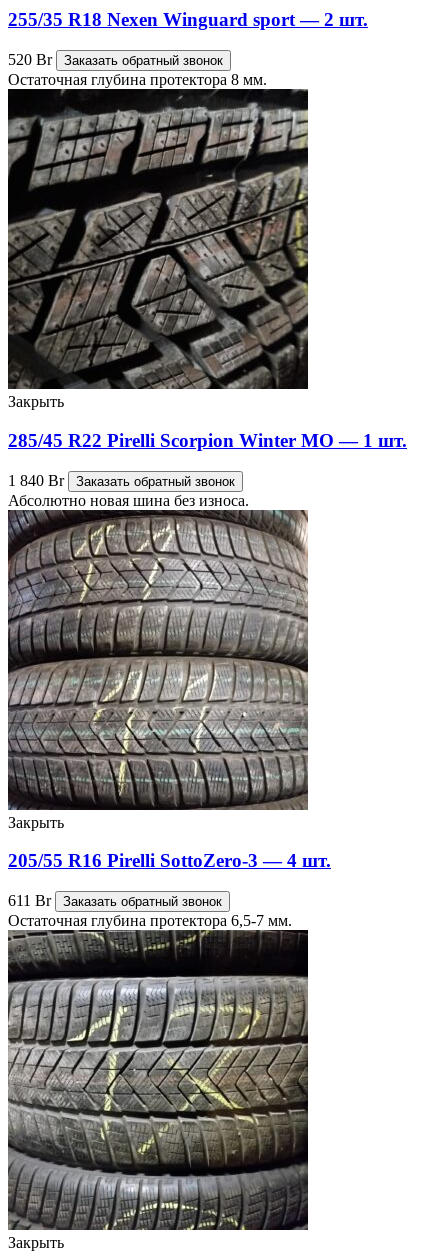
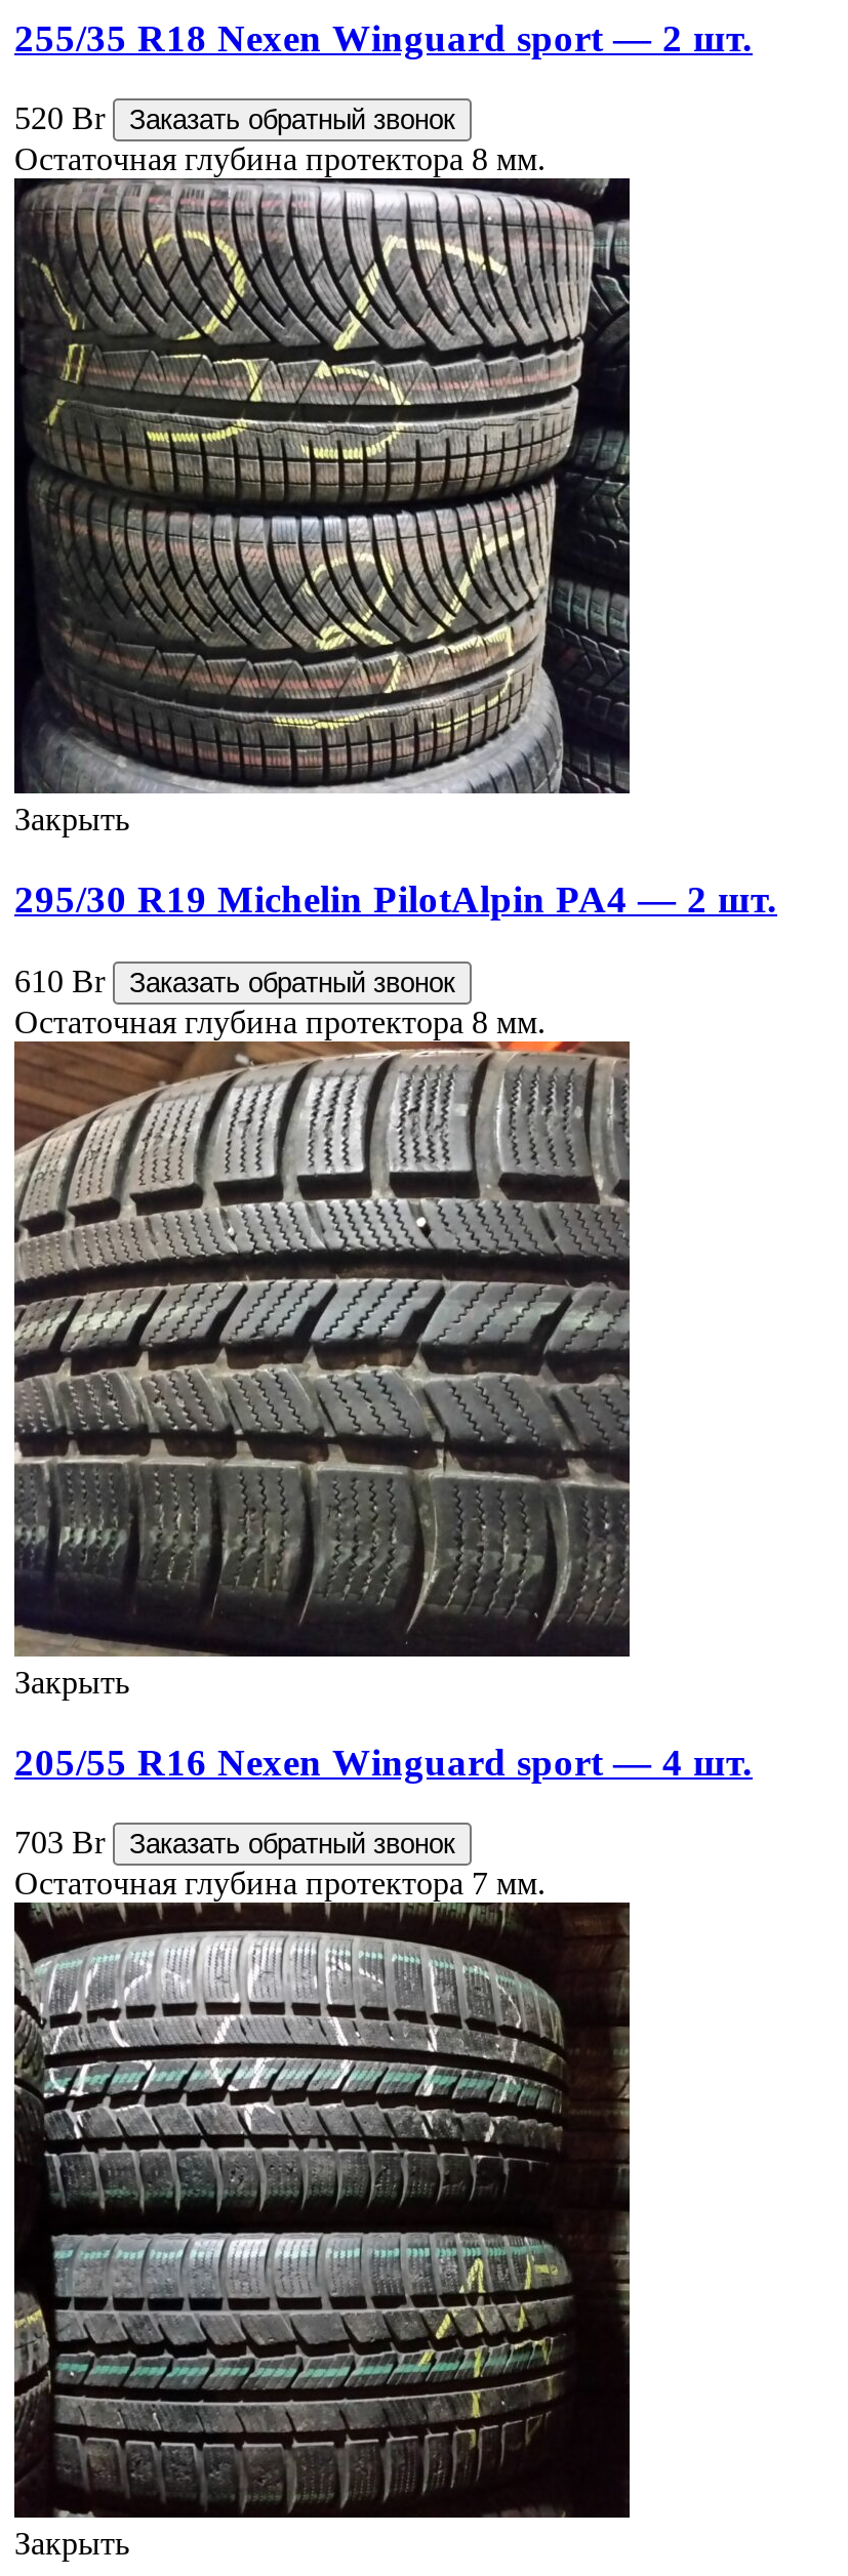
- [image]
+ [image]

- 285/45 R22 Pirelli Scorpion Winter MO — 1 шт.
+ 295/30 R19 Michelin PilotAlpin PA4 — 2 шт.

- 1 840 Br Заказать обратный звонок
+ 610 Br Заказать обратный звонок

- Абсолютно новая шина без износа.
+ Остаточная глубина протектора 8 мм.

- [image]
+ [image]

- 205/55 R16 Pirelli SottoZero-3 — 4 шт.
+ 205/55 R16 Nexen Winguard sport — 4 шт.

- 611 Br Заказать обратный звонок
+ 703 Br Заказать обратный звонок

- Остаточная глубина протектора 6,5-7 мм.
+ Остаточная глубина протектора 7 мм.

- [image]
+ [image]
